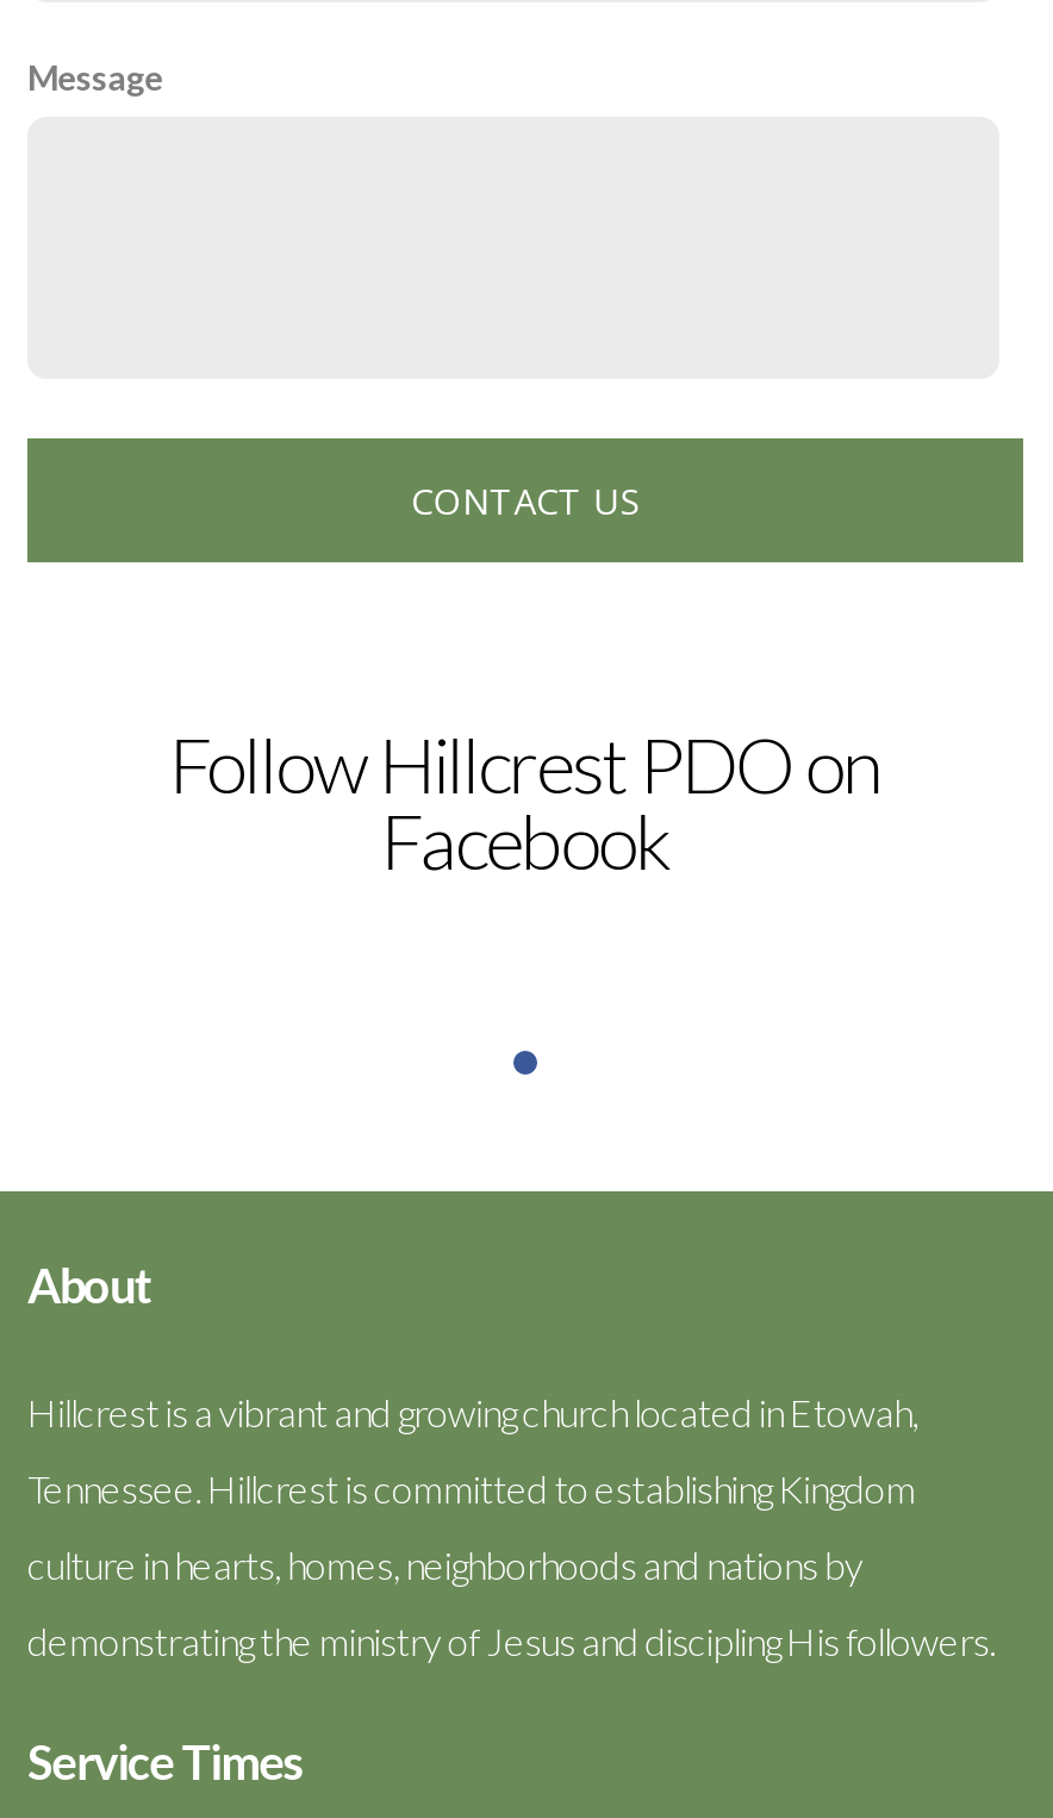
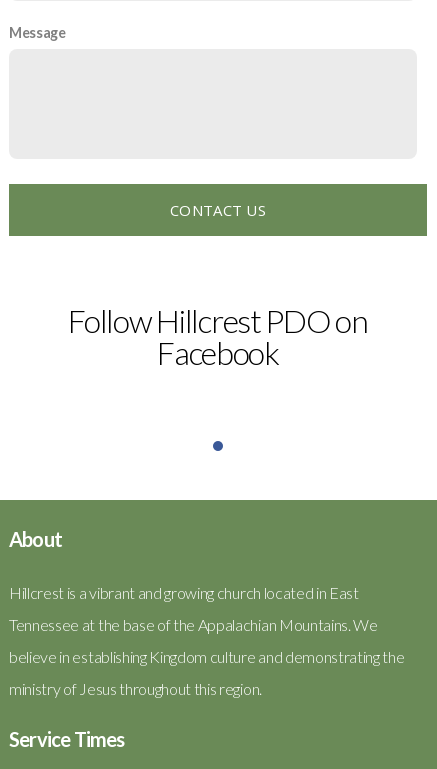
- Hillcrest is a vibrant and growing church located in Etowah,
+ Hillcrest is a vibrant and growing church located in East

- Tennessee. Hillcrest is committed to establishing Kingdom
+ Tennessee at the base of the Appalachian Mountains. We

- culture in hearts, homes, neighborhoods and nations by
+ believe in establishing Kingdom culture and demonstrating the

- demonstrating the ministry of Jesus and discipling His followers.
+ ministry of Jesus throughout this region.
